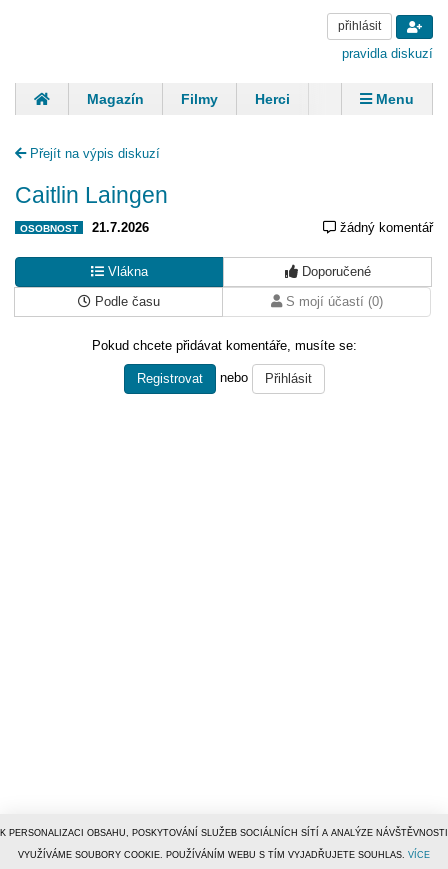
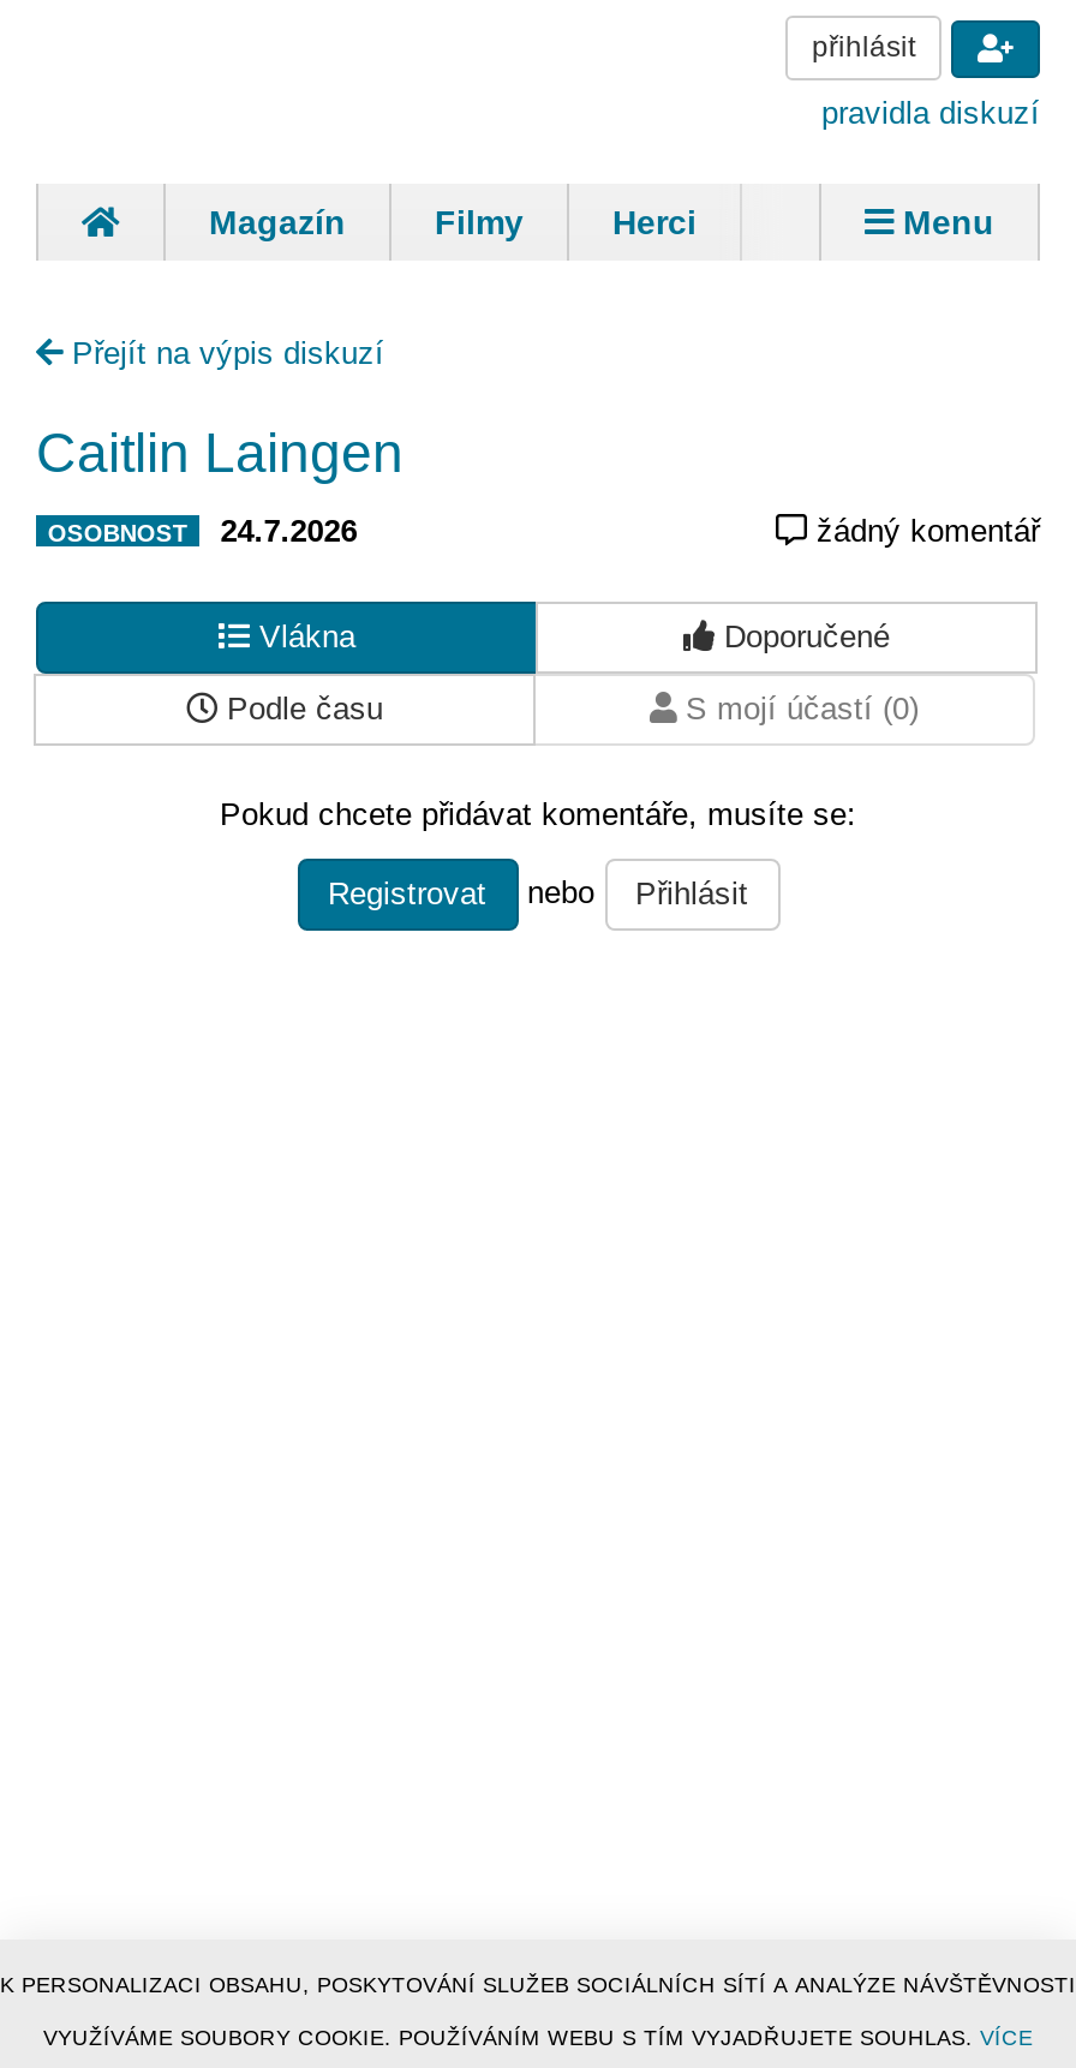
- OSOBNOST 21.7.2026
+ OSOBNOST 24.7.2026
